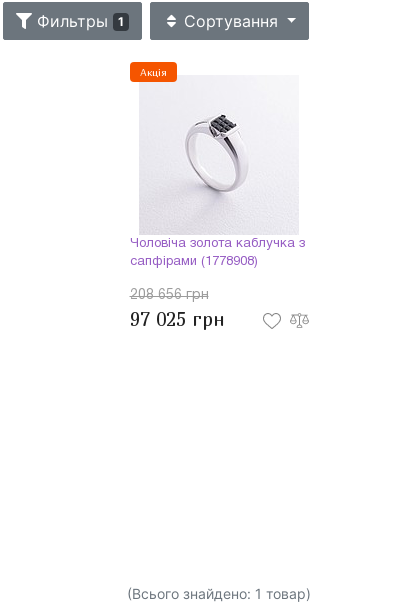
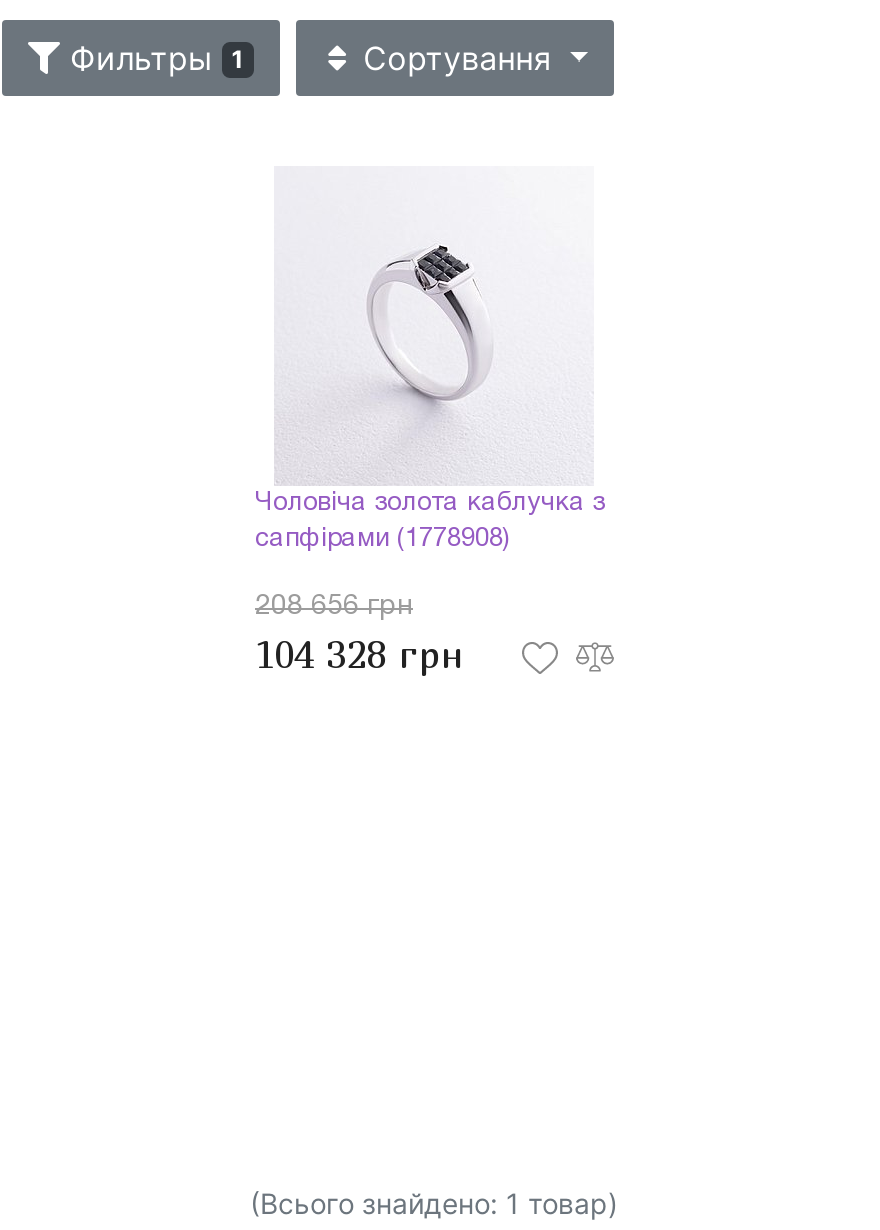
- Акція

- 97 025 грн
+ 104 328 грн
